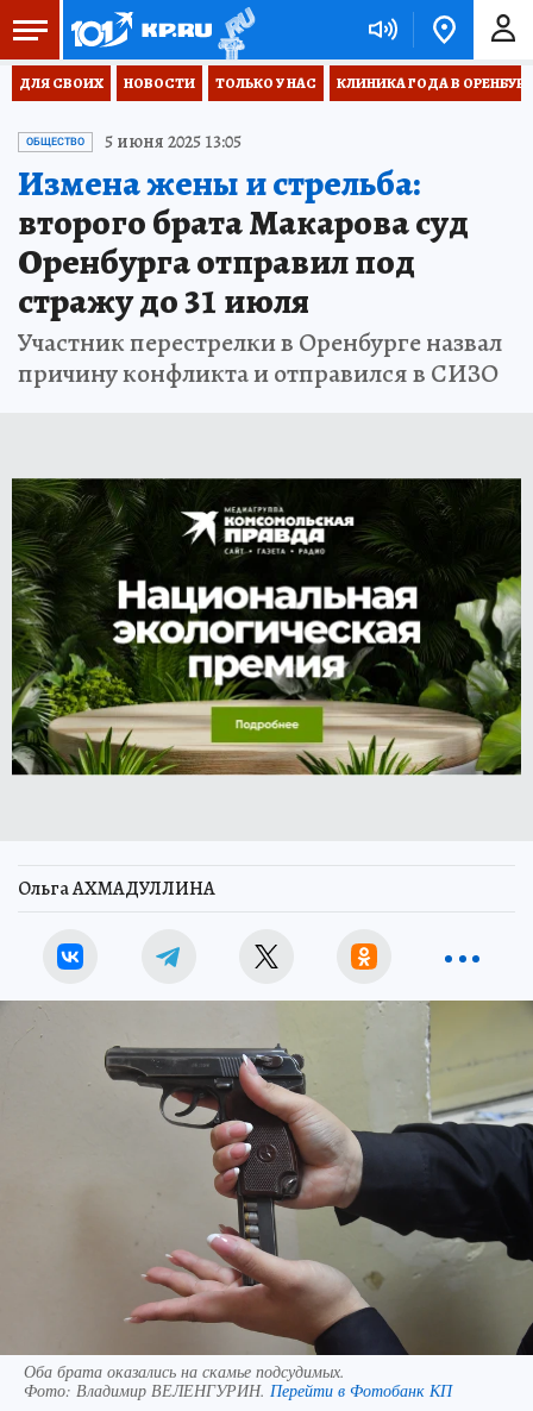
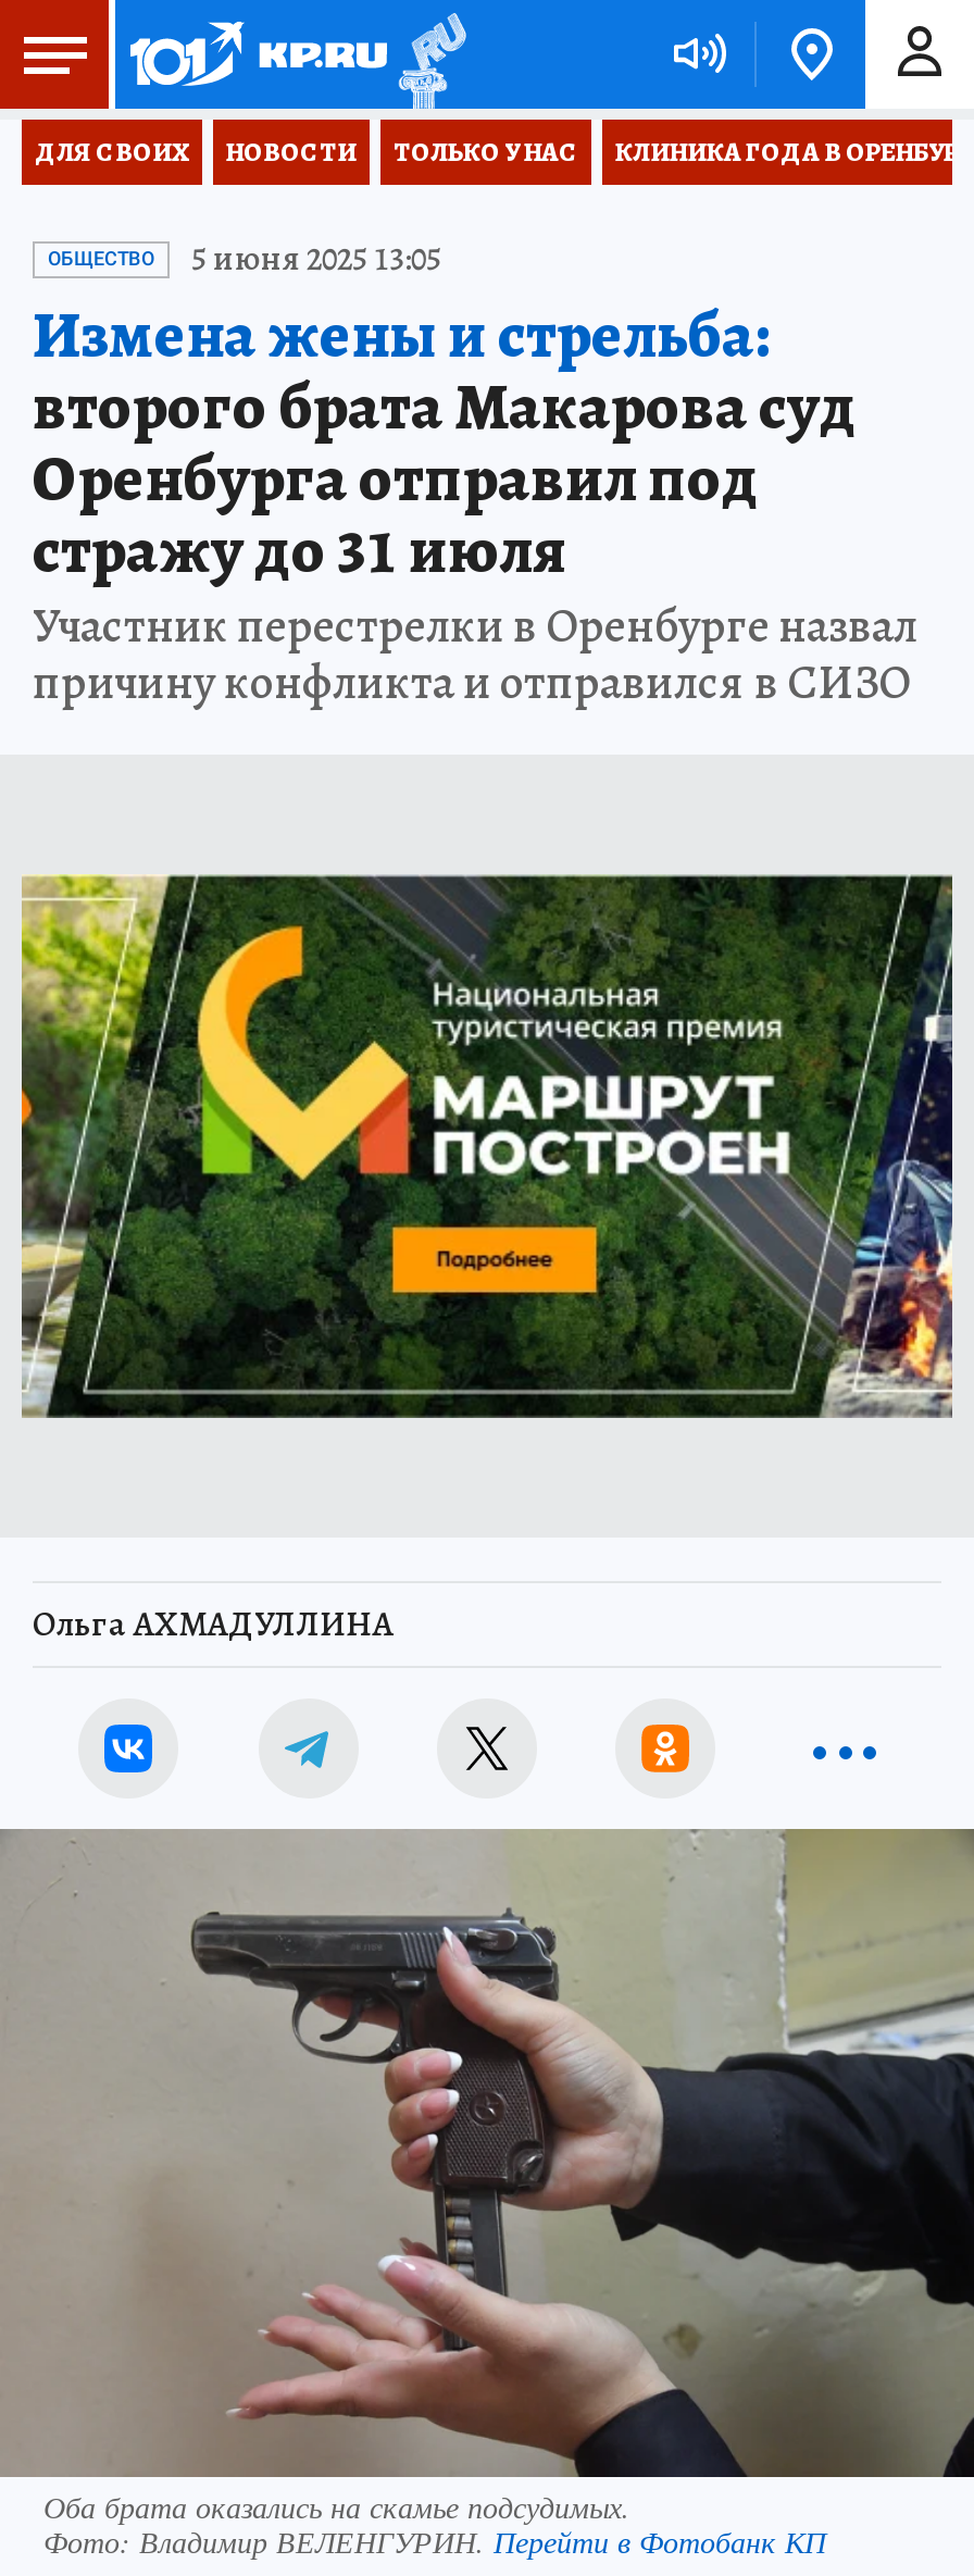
- [image]
+ [image]
